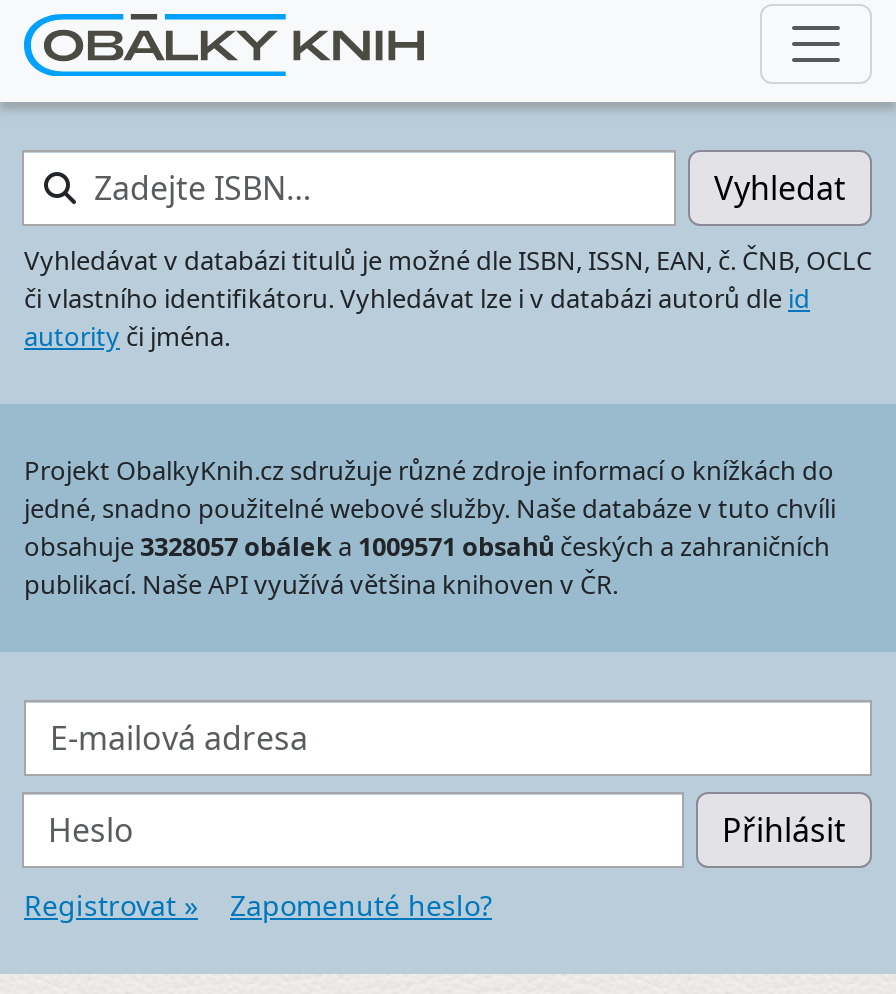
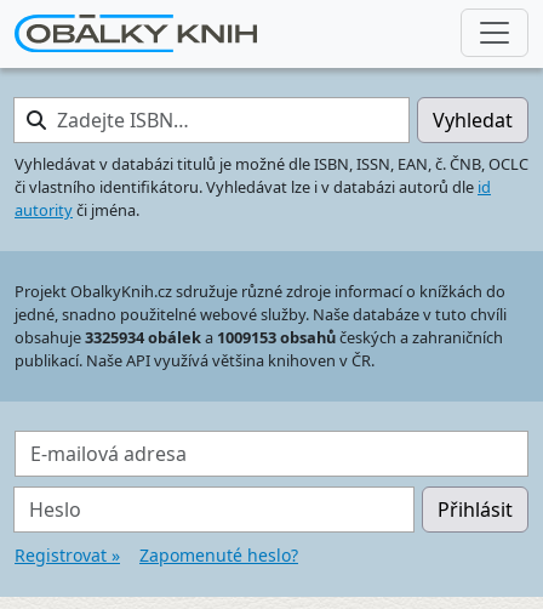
- obsahuje 3328057 obálek a 1009571 obsahů českých a zahraničních
+ obsahuje 3325934 obálek a 1009153 obsahů českých a zahraničních
